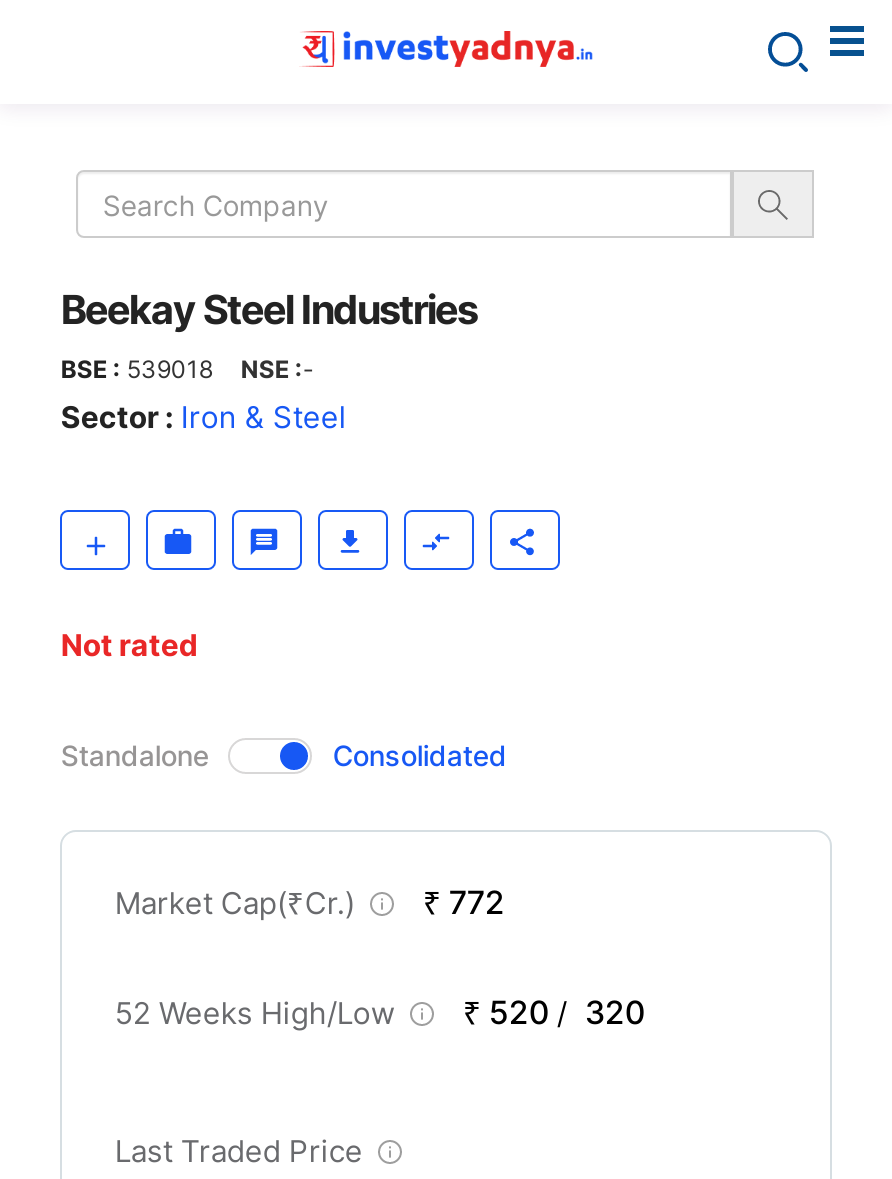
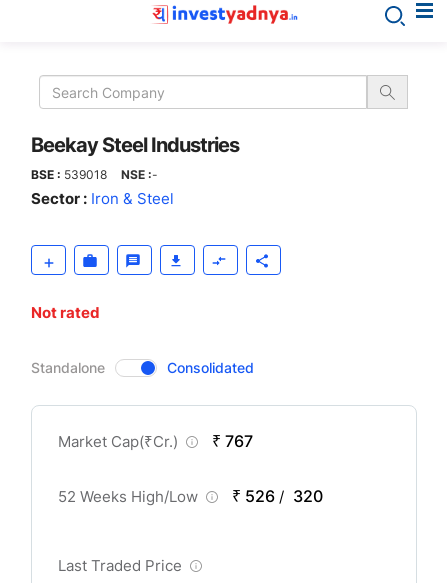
- Market Cap(₹Cr.) ₹ 772
+ Market Cap(₹Cr.) ₹ 767

- 52 Weeks High/Low ₹ 520 / 320
+ 52 Weeks High/Low ₹ 526 / 320
